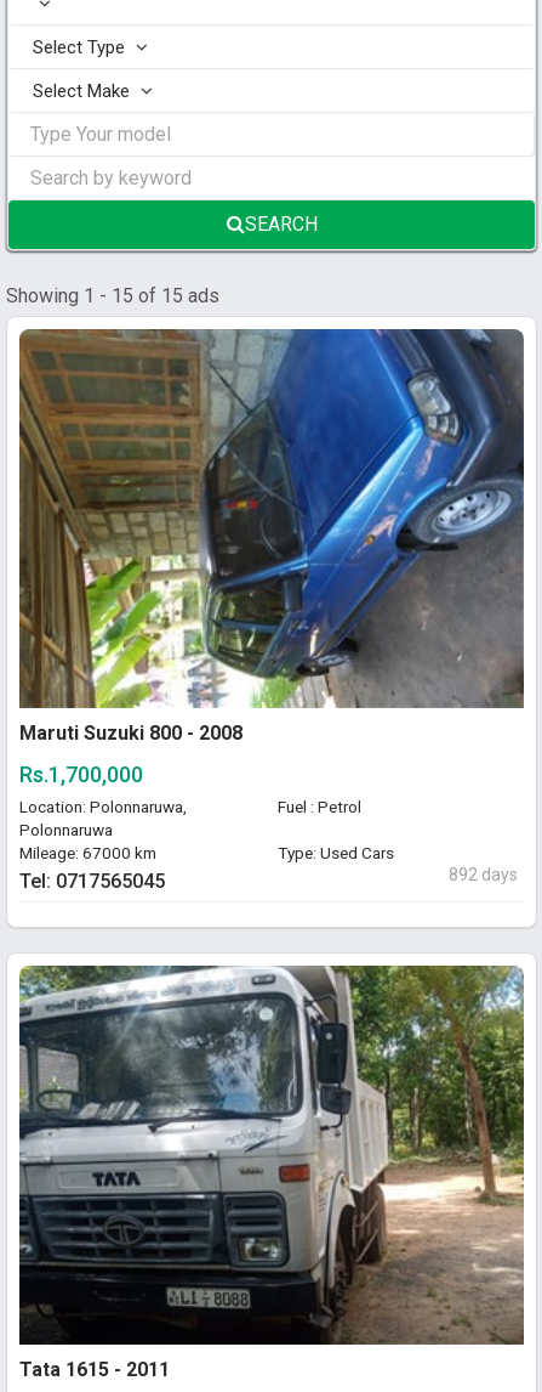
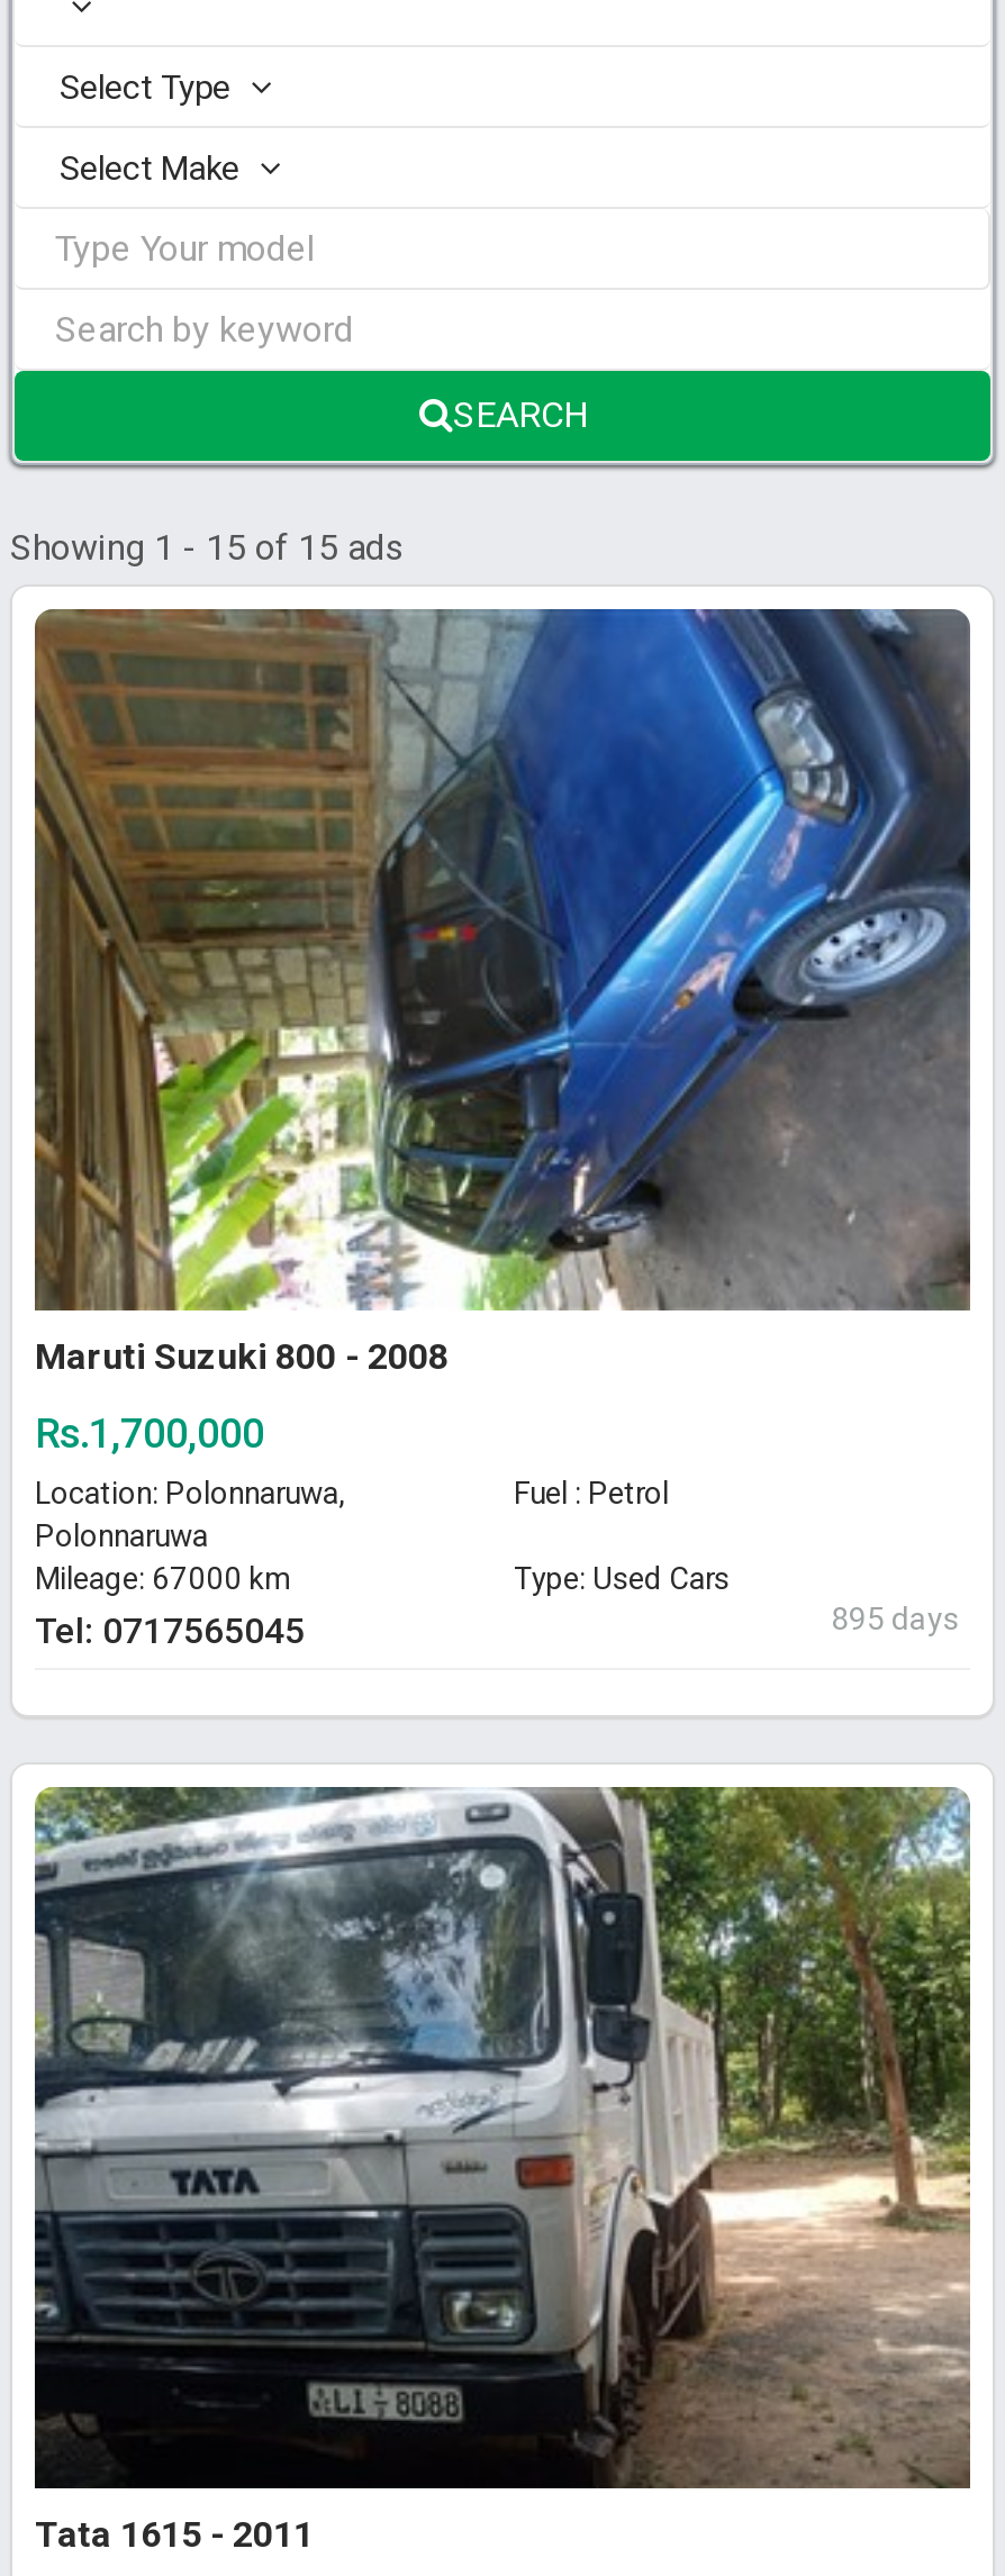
- 892 days
+ 895 days
